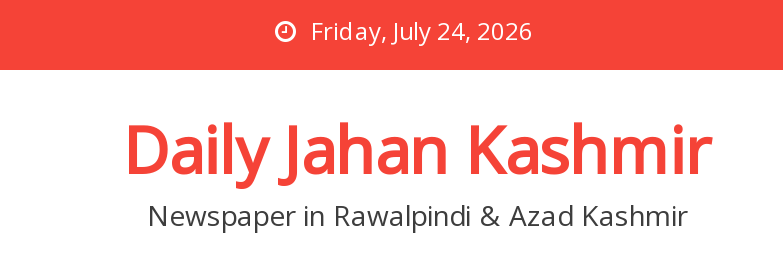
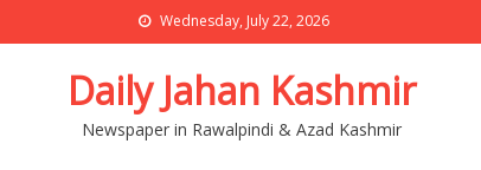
- Friday, July 24, 2026
+ Wednesday, July 22, 2026
